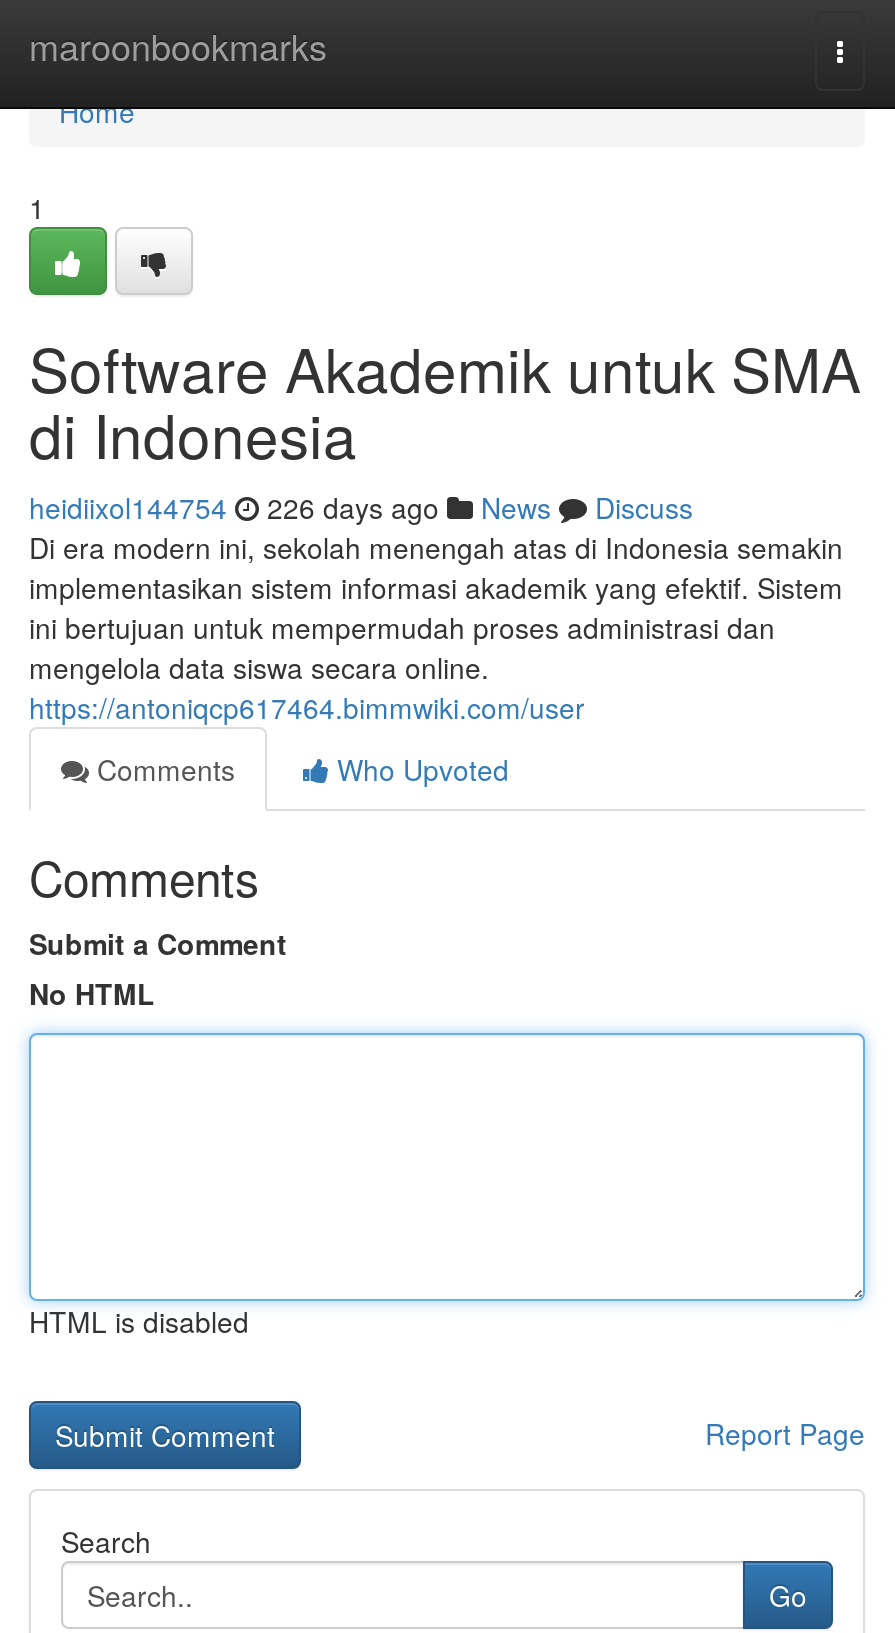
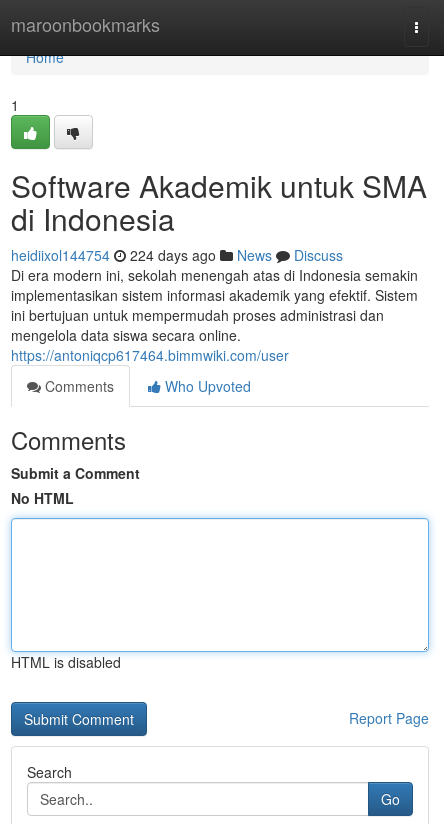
- heidiixol144754 226 days ago News Discuss
+ heidiixol144754 224 days ago News Discuss
